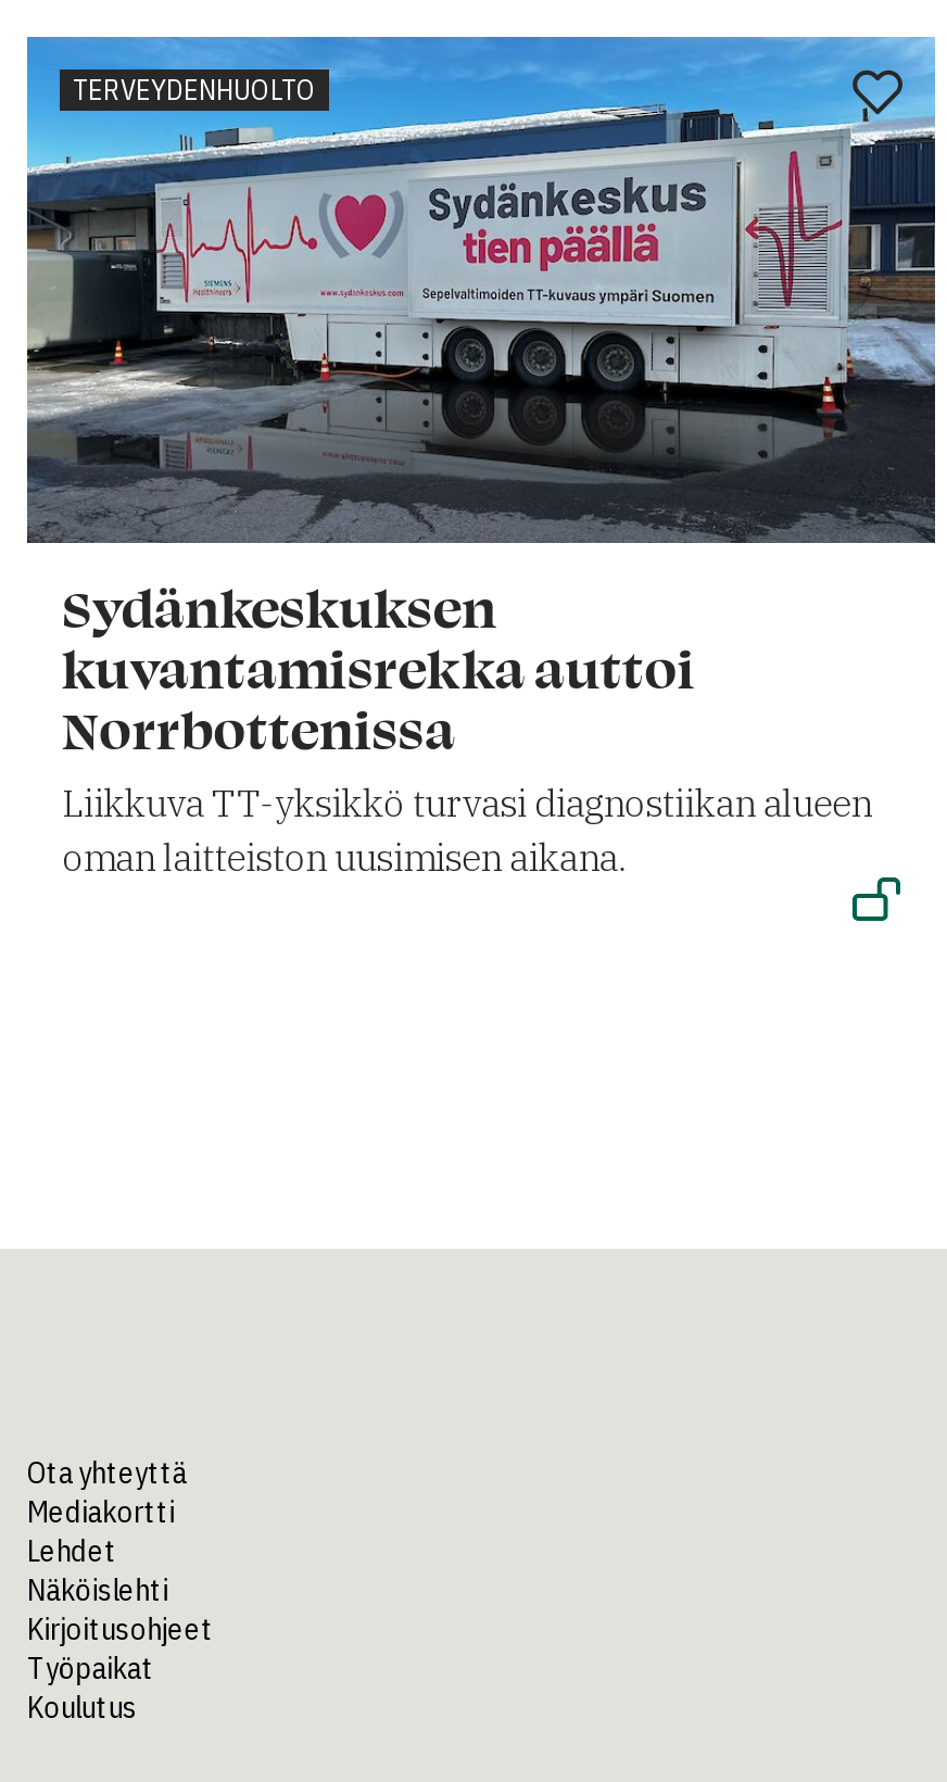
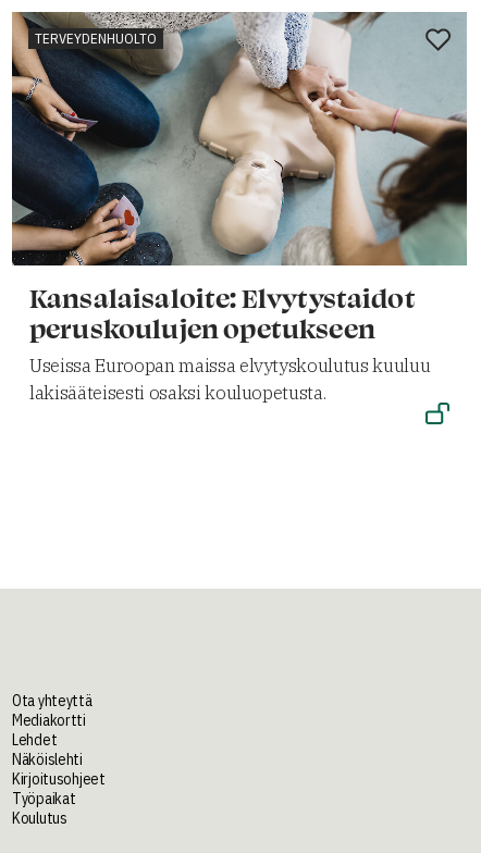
- [image]
- Sydänkeskuksen
- kuvantamisrekka auttoi
- Norrbottenissa
- Liikkuva TT-yksikkö turvasi diagnostiikan alueen
- oman laitteiston uusimisen aikana.
+ [image]
+ Kansalaisaloite: Elvytystaidot
+ peruskoulujen opetukseen
+ Useissa Euroopan maissa elvytyskoulutus kuuluu
+ lakisääteisesti osaksi kouluopetusta.
